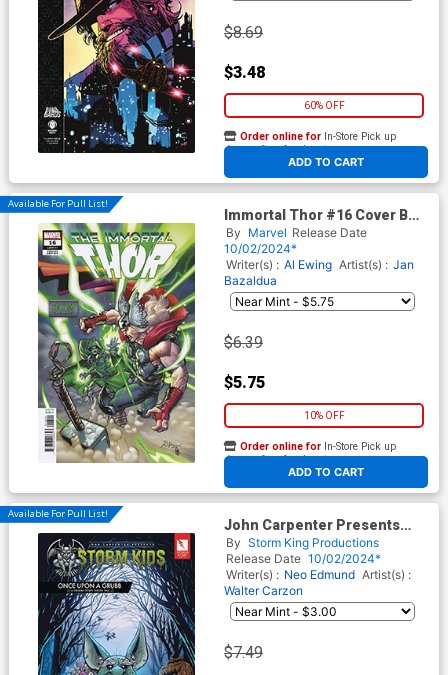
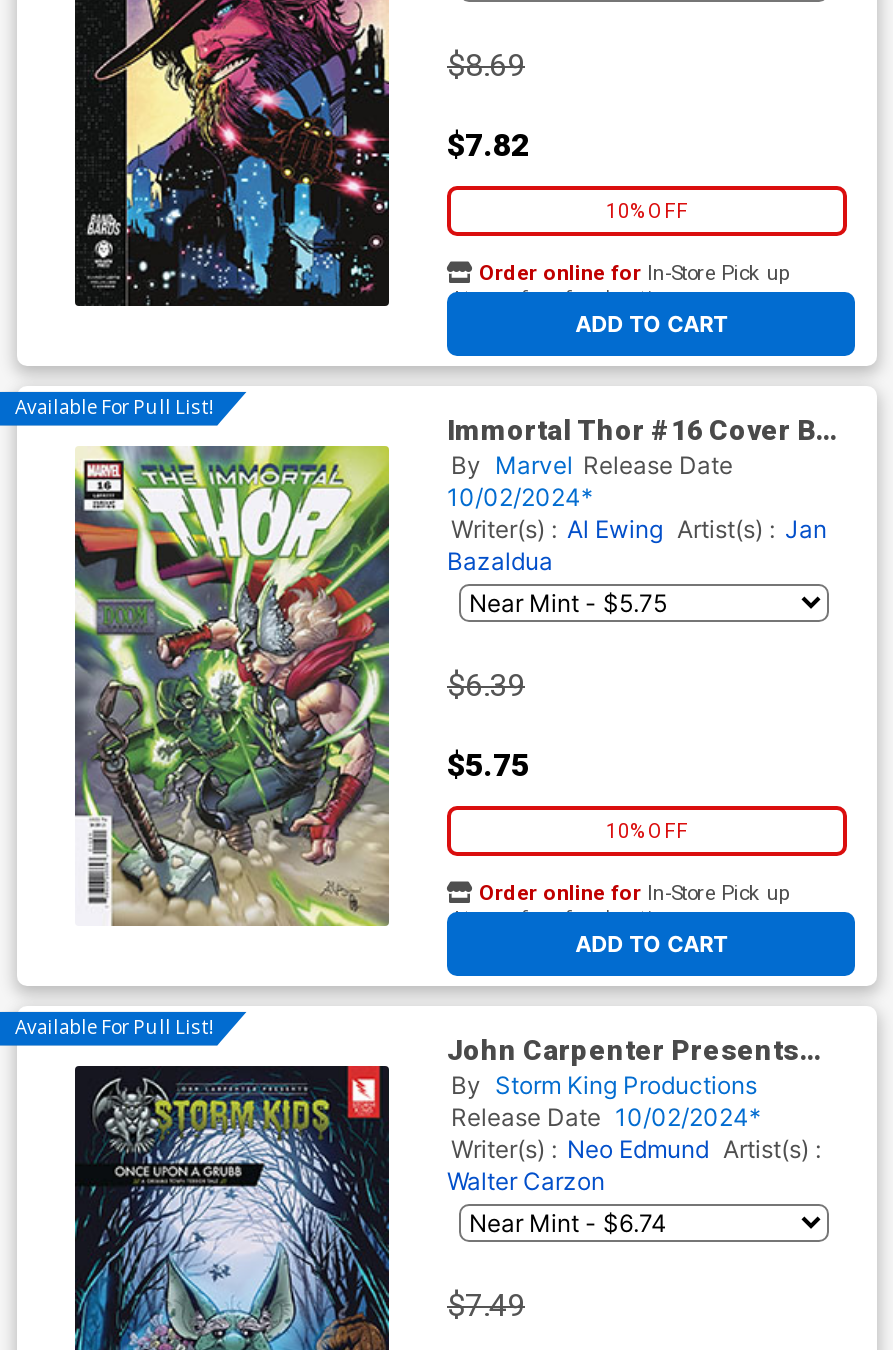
- $3.48
+ $7.82

- 60% OFF
+ 10% OFF
